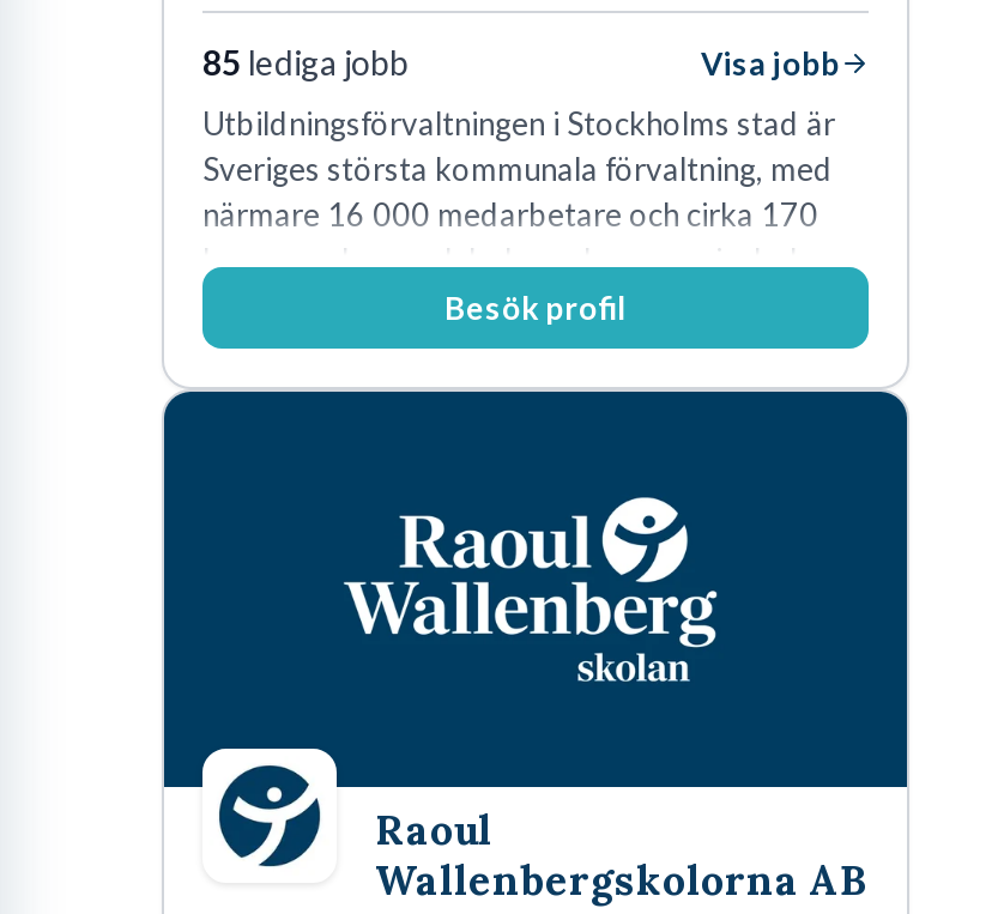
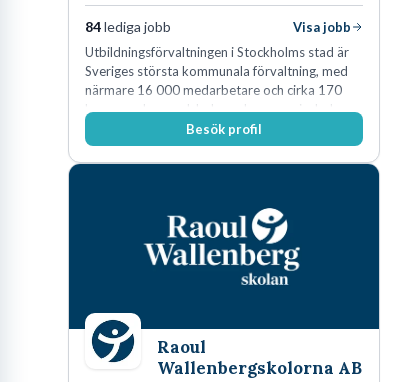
- 85 lediga jobb
+ 84 lediga jobb
